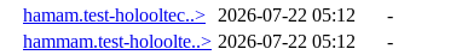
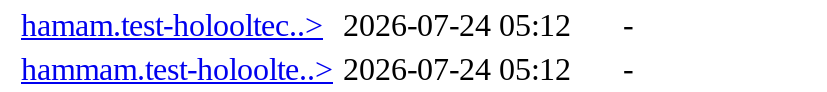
- hamam.test-holooltec..> 2026-07-22 05:12
+ hamam.test-holooltec..> 2026-07-24 05:12

- hammam.test-holoolte..> 2026-07-22 05:12
+ hammam.test-holoolte..> 2026-07-24 05:12
